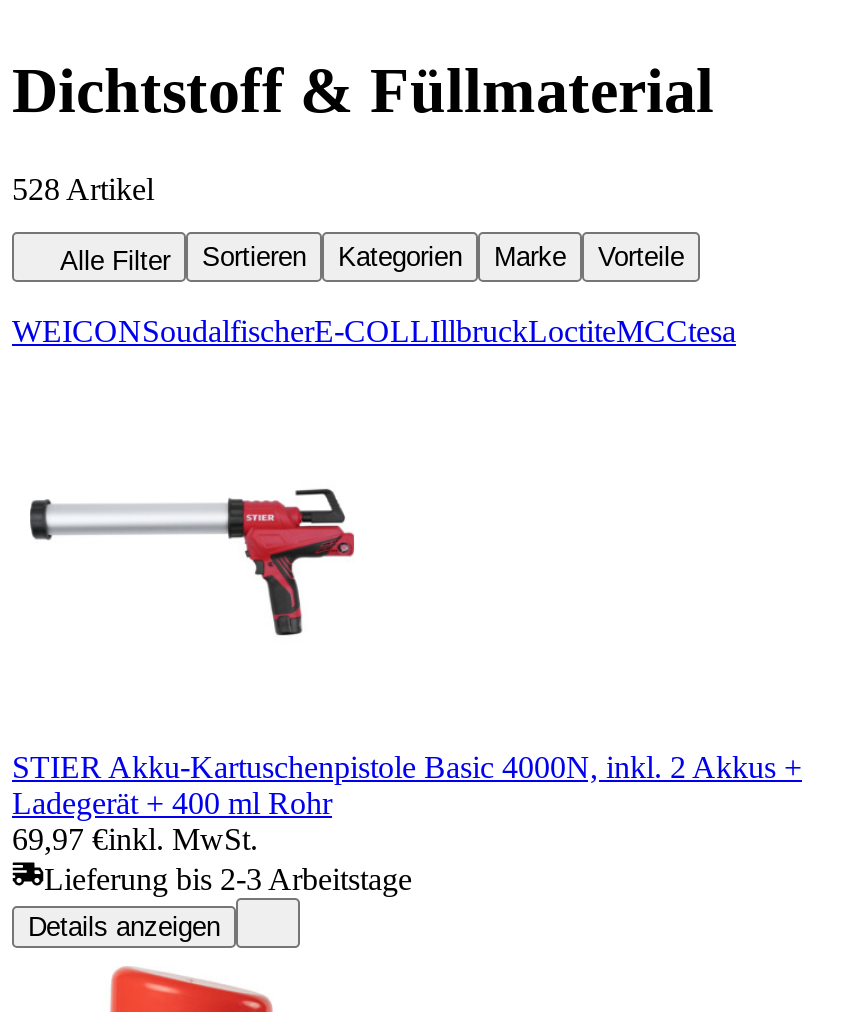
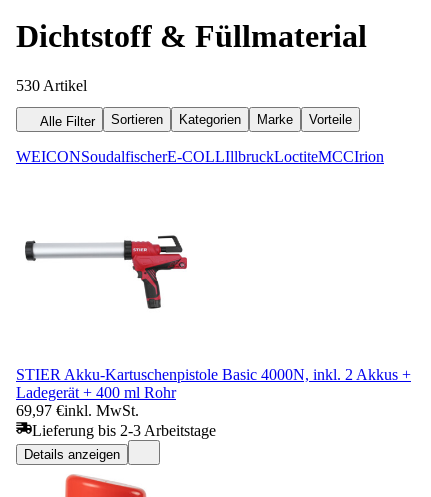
- 528 Artikel
+ 530 Artikel

- WEICONSoudalfischerE-COLL IllbruckLoctiteMCCtesa
+ WEICONSoudalfischerE-COLL IllbruckLoctiteMCCIrion
